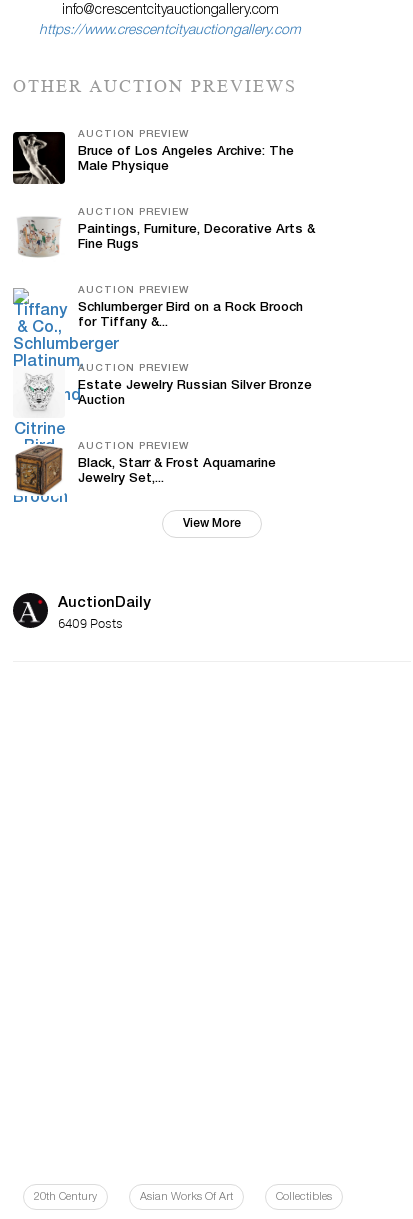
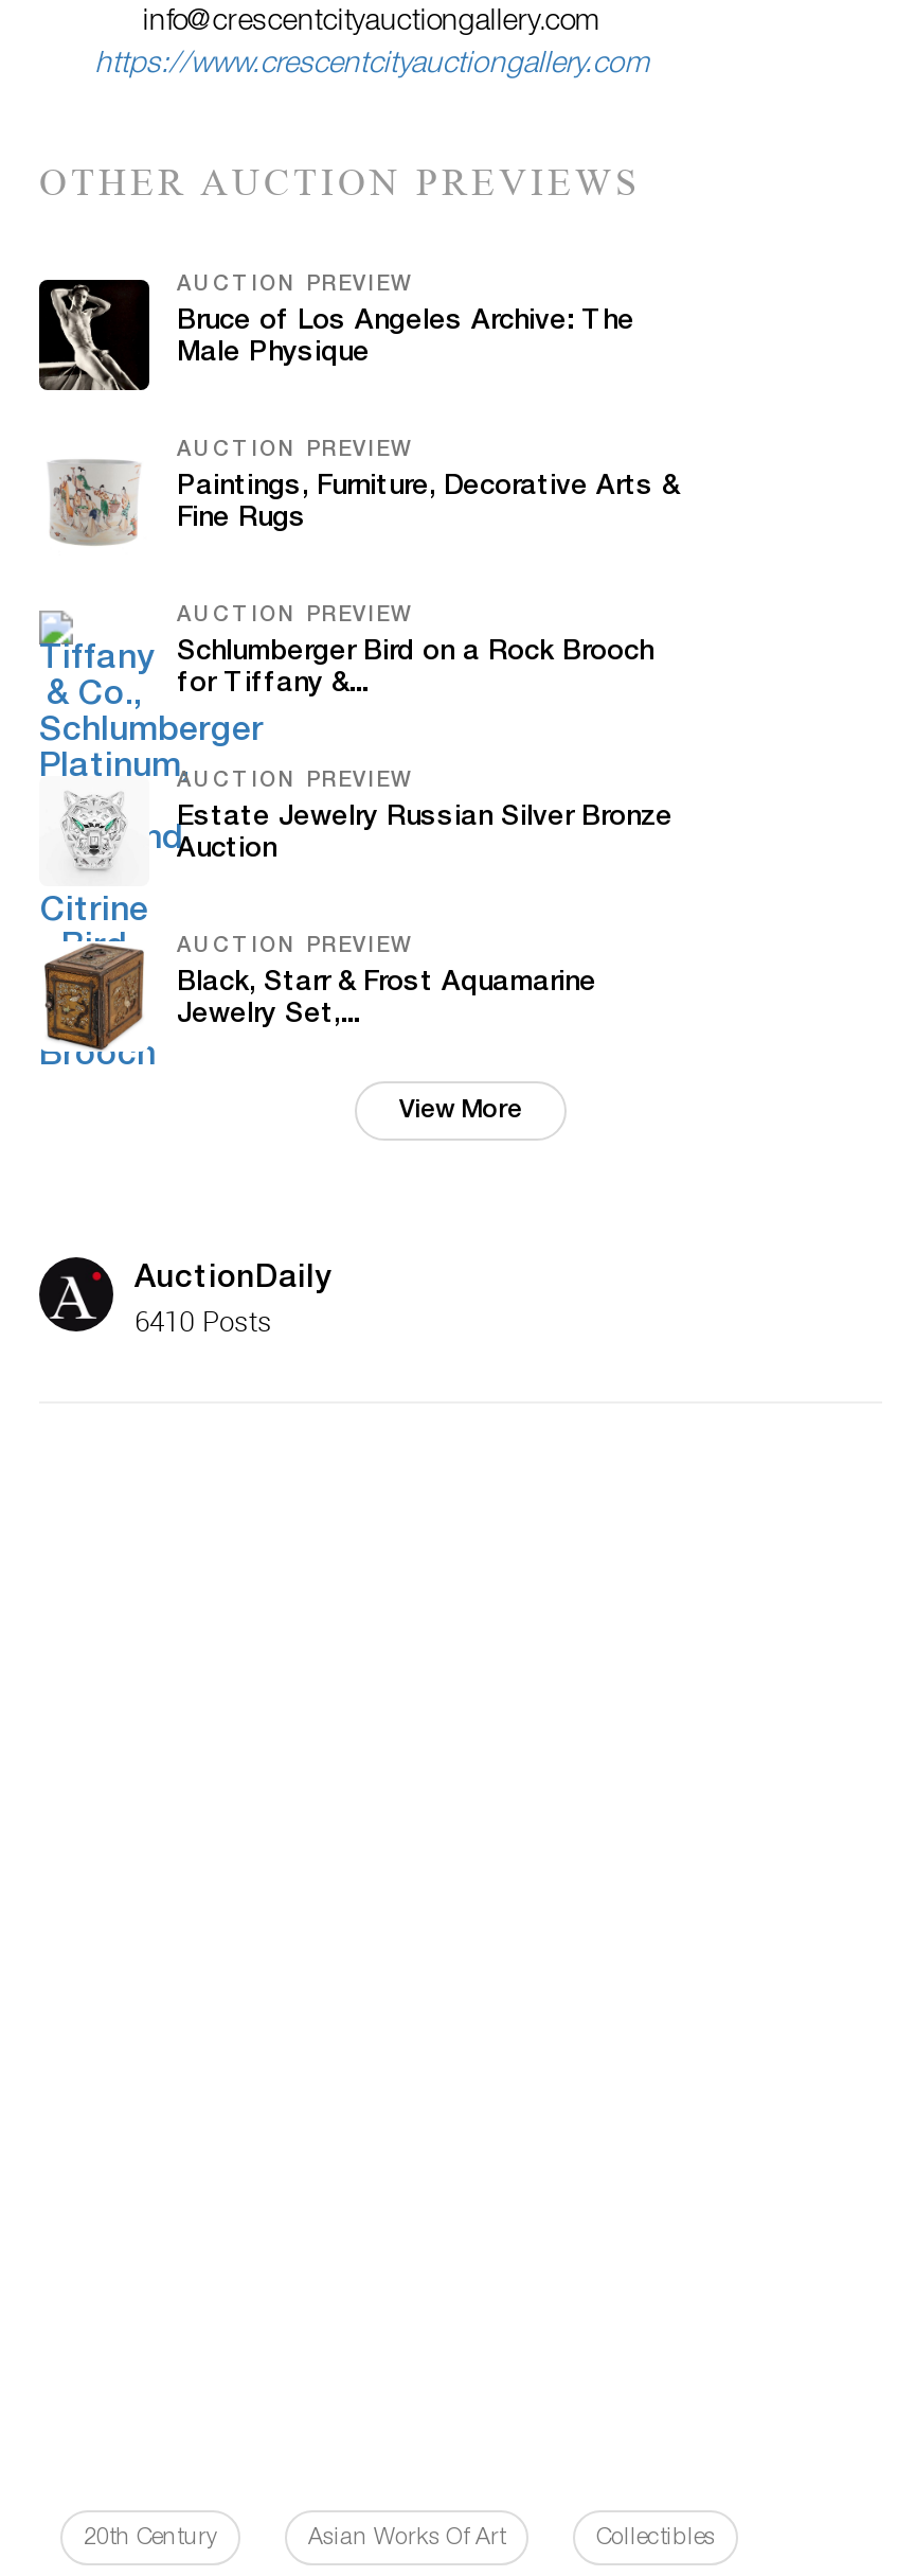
- 6409 Posts
+ 6410 Posts
